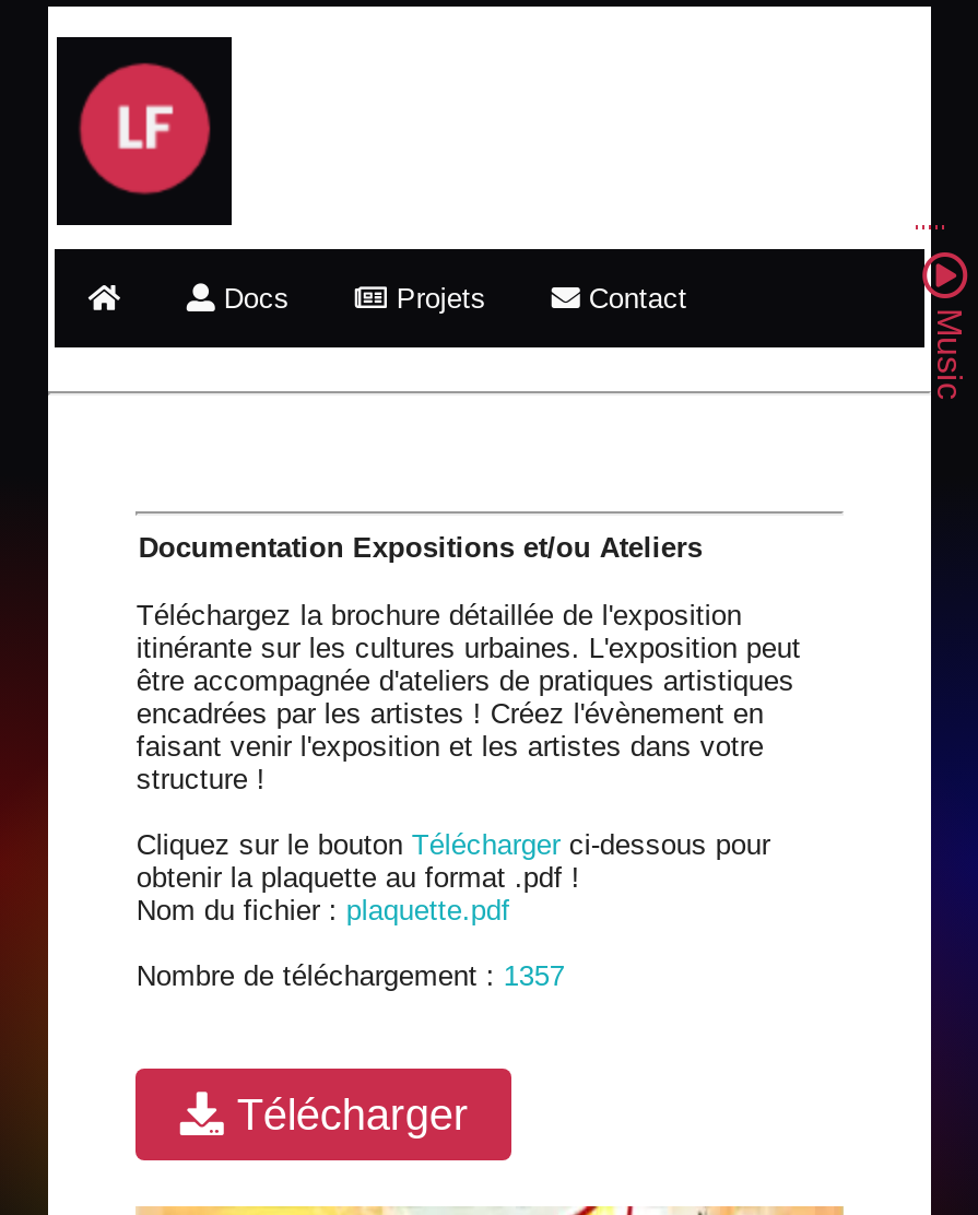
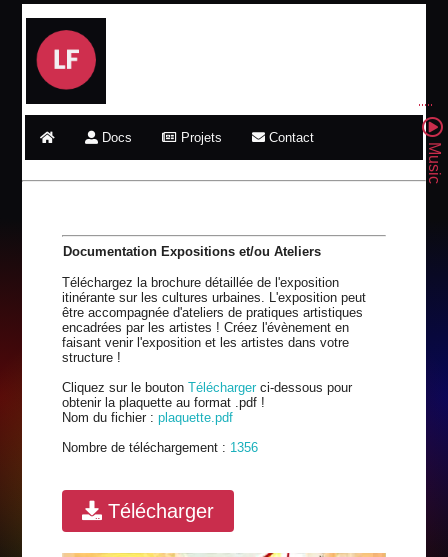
- Nombre de téléchargement : 1357
+ Nombre de téléchargement : 1356
